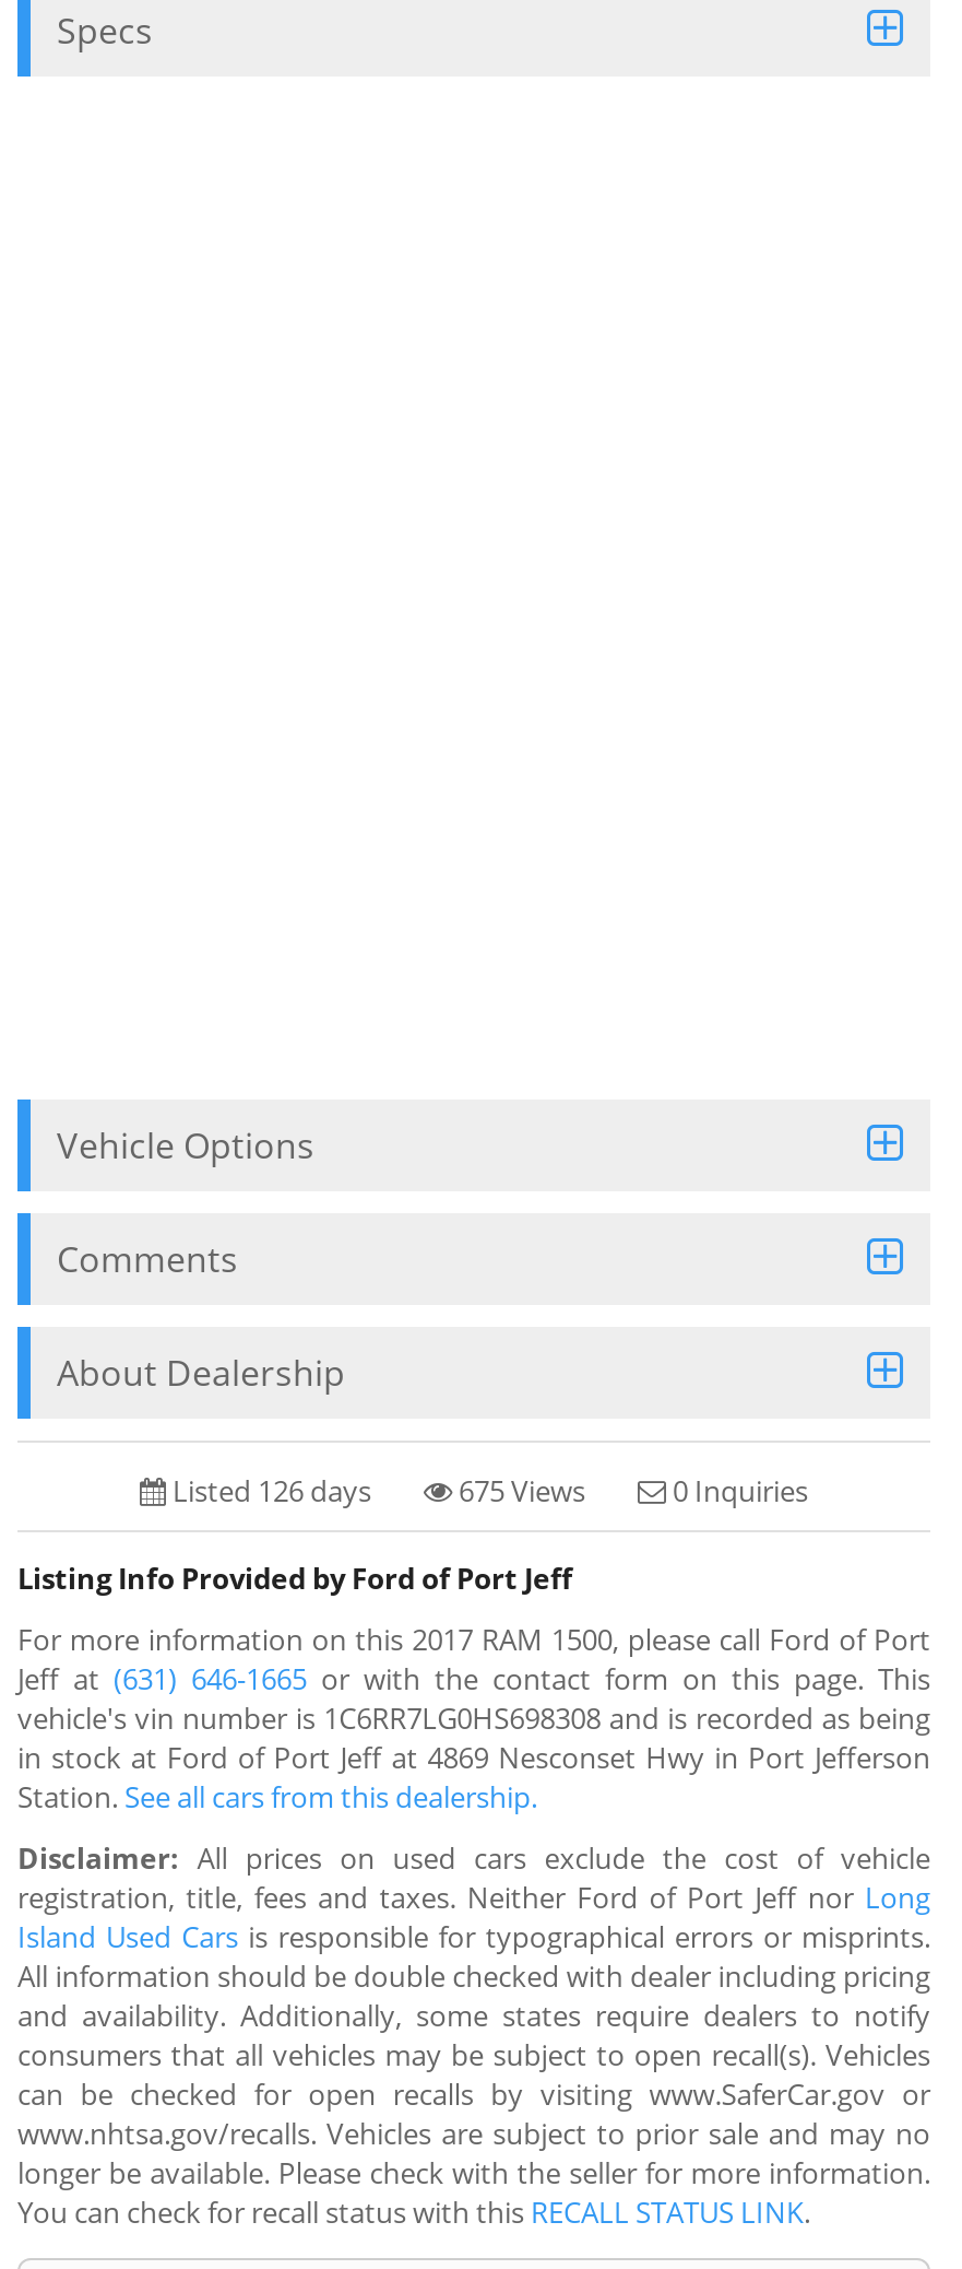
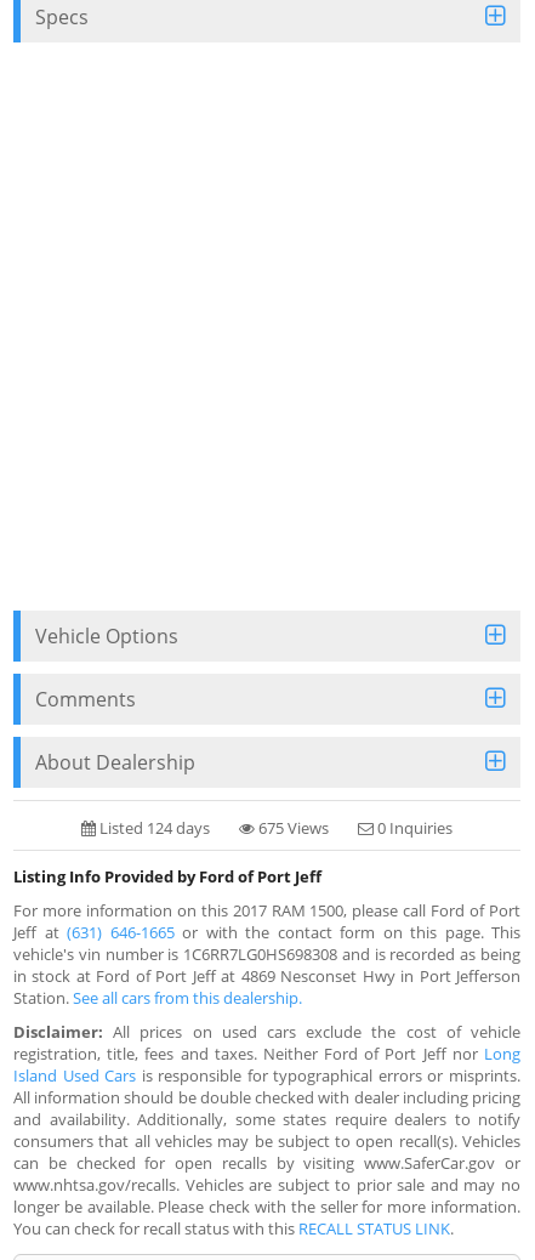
- Listed 126 days
+ Listed 124 days
